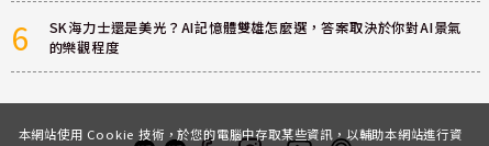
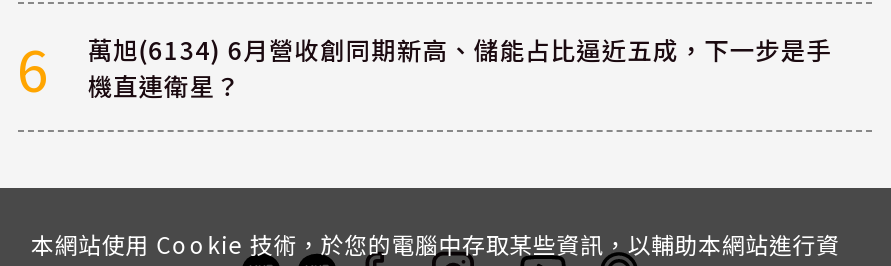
- SK海力士還是美光？AI記憶體雙雄怎麼選，答案取決於你對AI景氣
- 的樂觀程度
+ 萬旭(6134) 6月營收創同期新高、儲能占比逼近五成，下一步是手
+ 機直連衛星？
